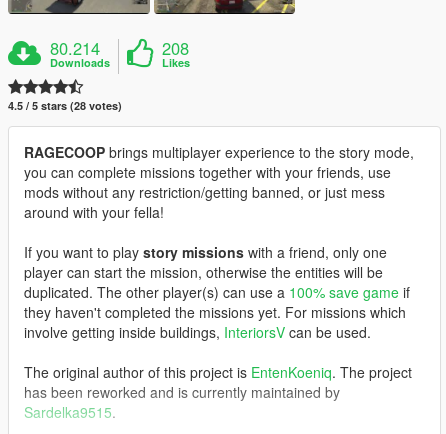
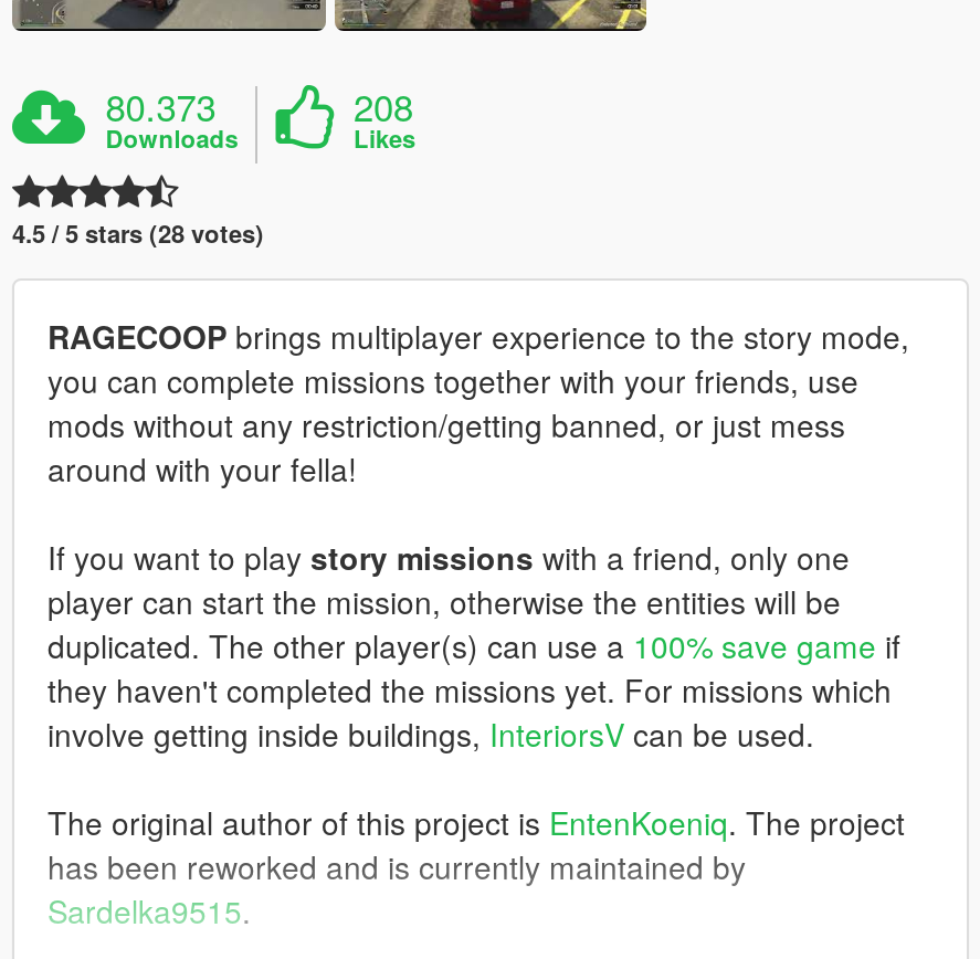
- 80.214
+ 80.373
